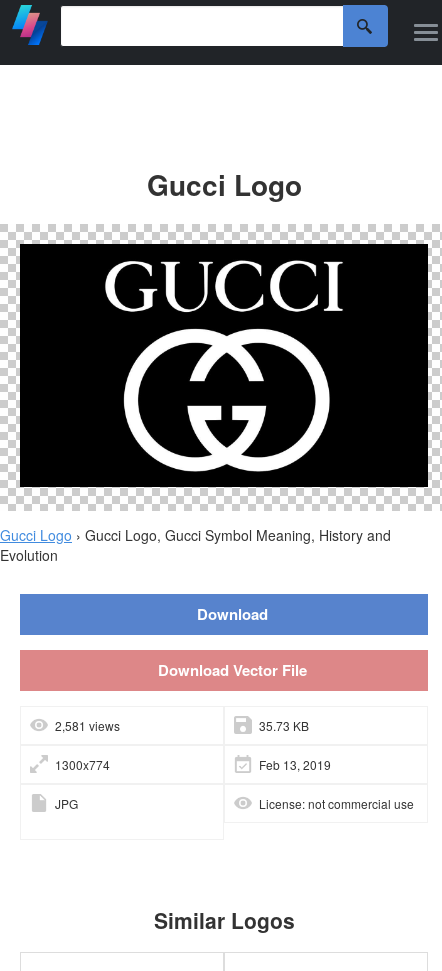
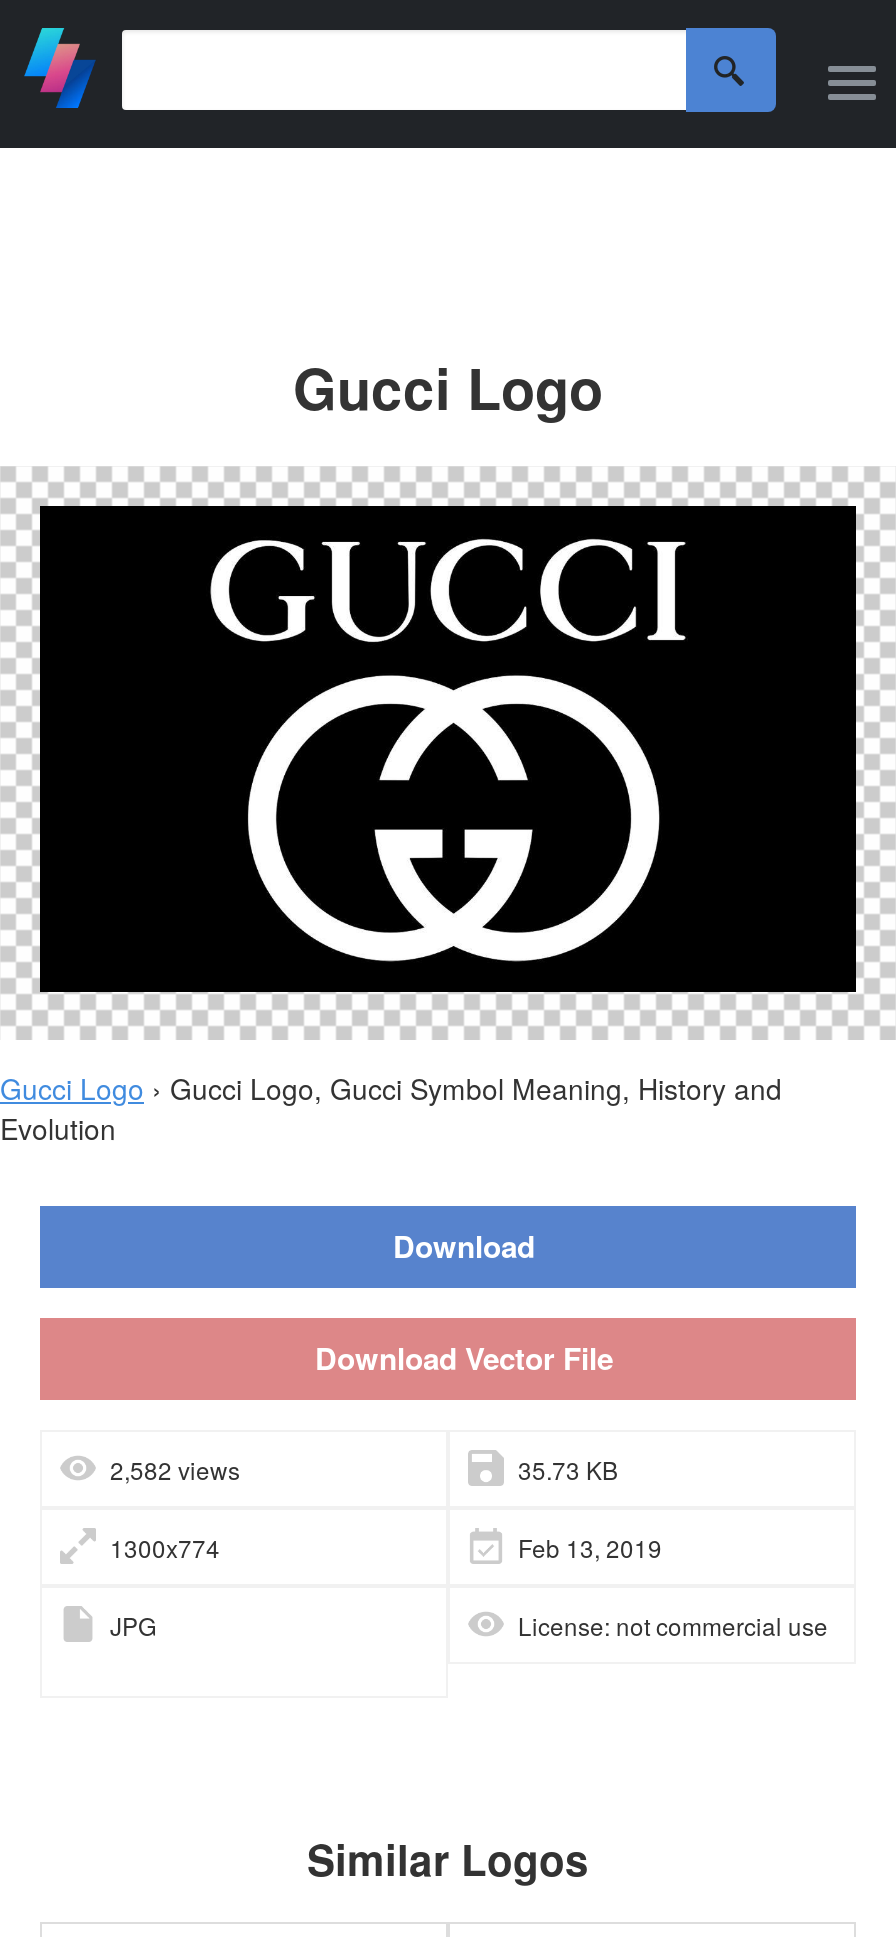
- 2,581 views
+ 2,582 views
